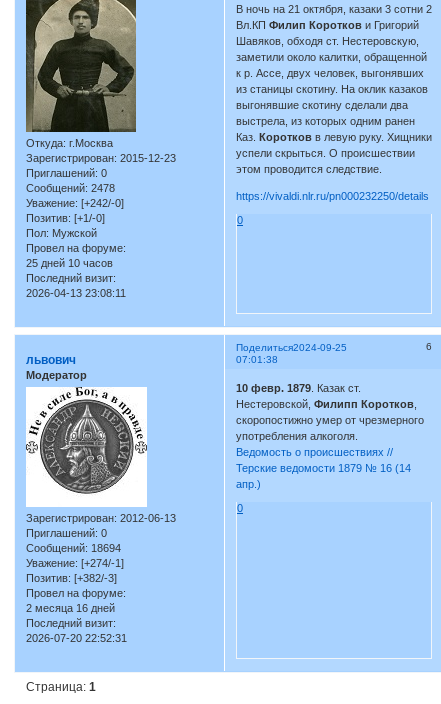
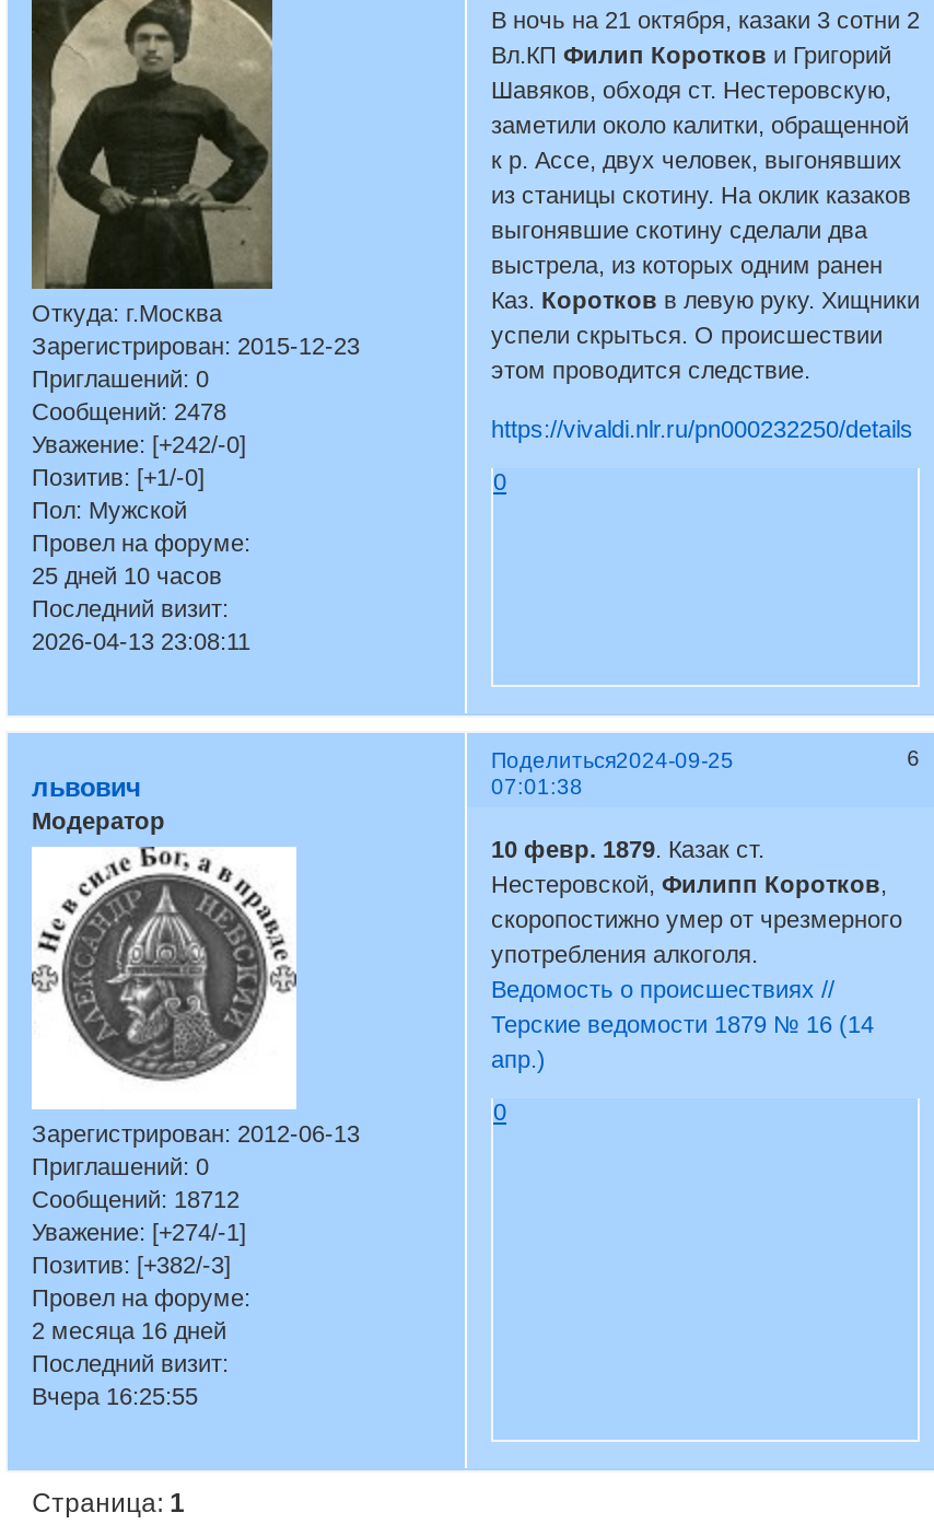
- Сообщений: 18694
+ Сообщений: 18712

- 2026-07-20 22:52:31
+ Вчера 16:25:55
